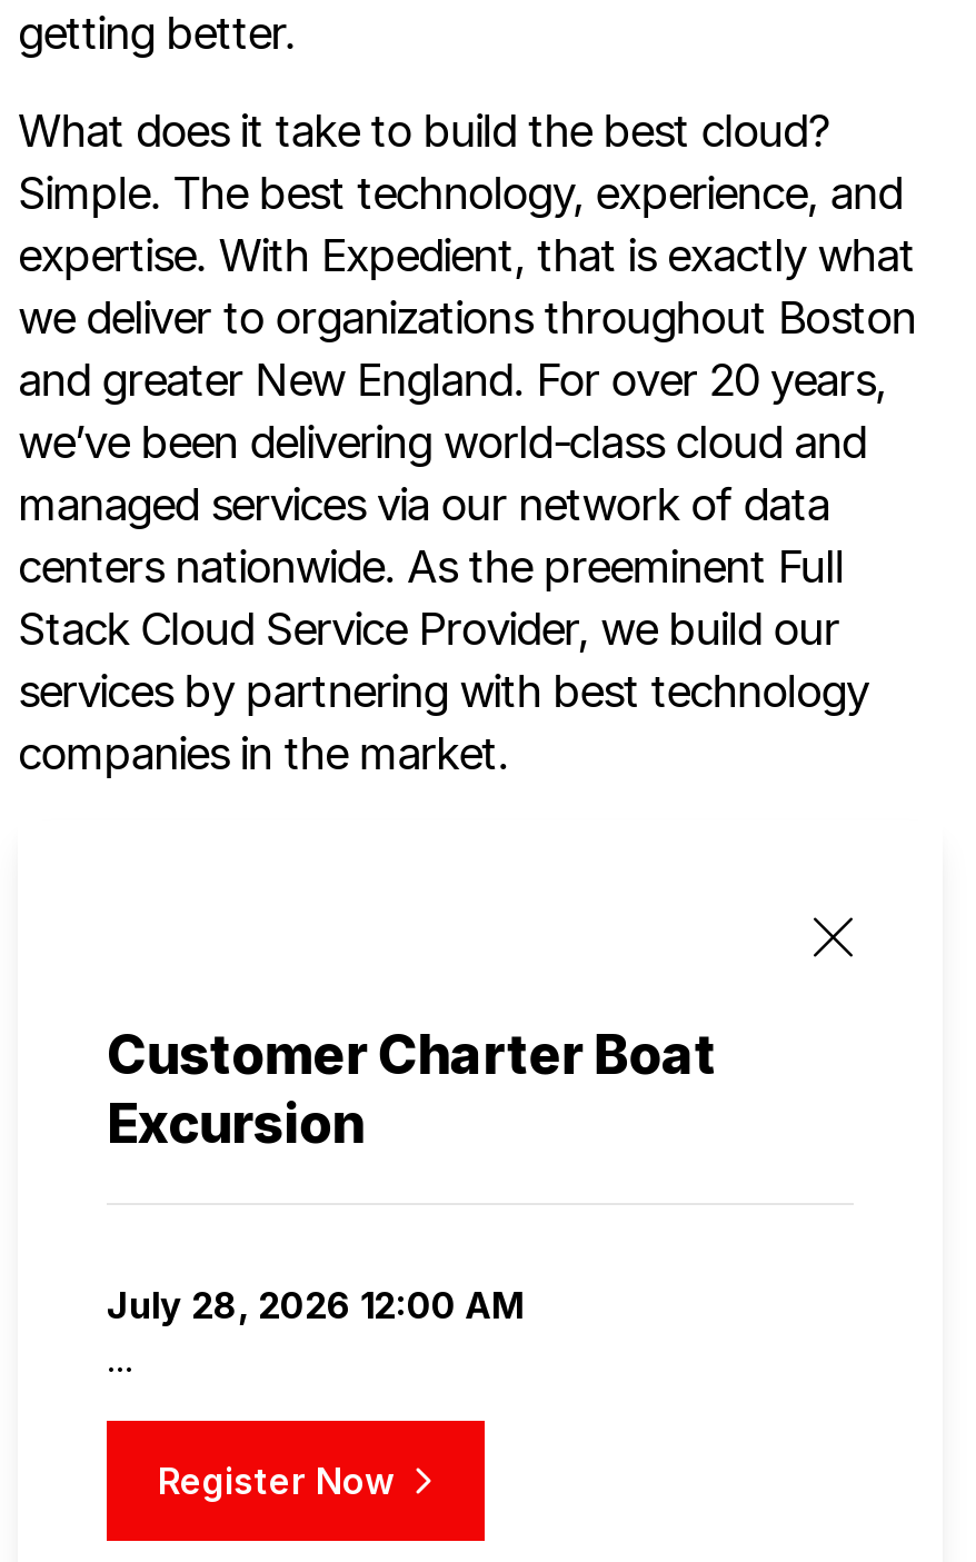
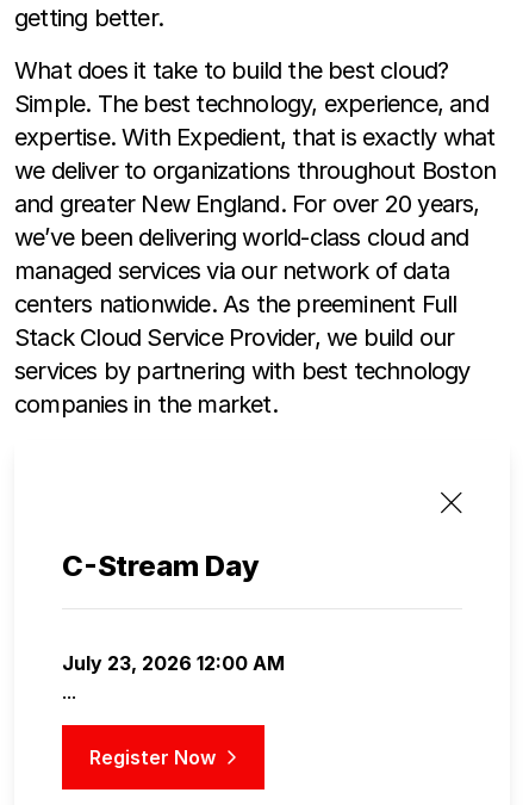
- Customer Charter Boat
- Excursion
+ C-Stream Day

- July 28, 2026 12:00 AM
+ July 23, 2026 12:00 AM
